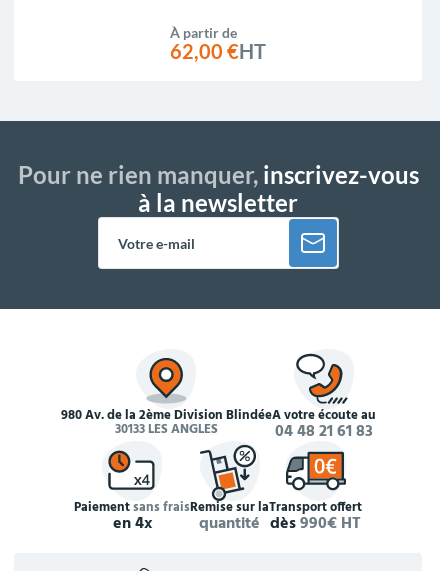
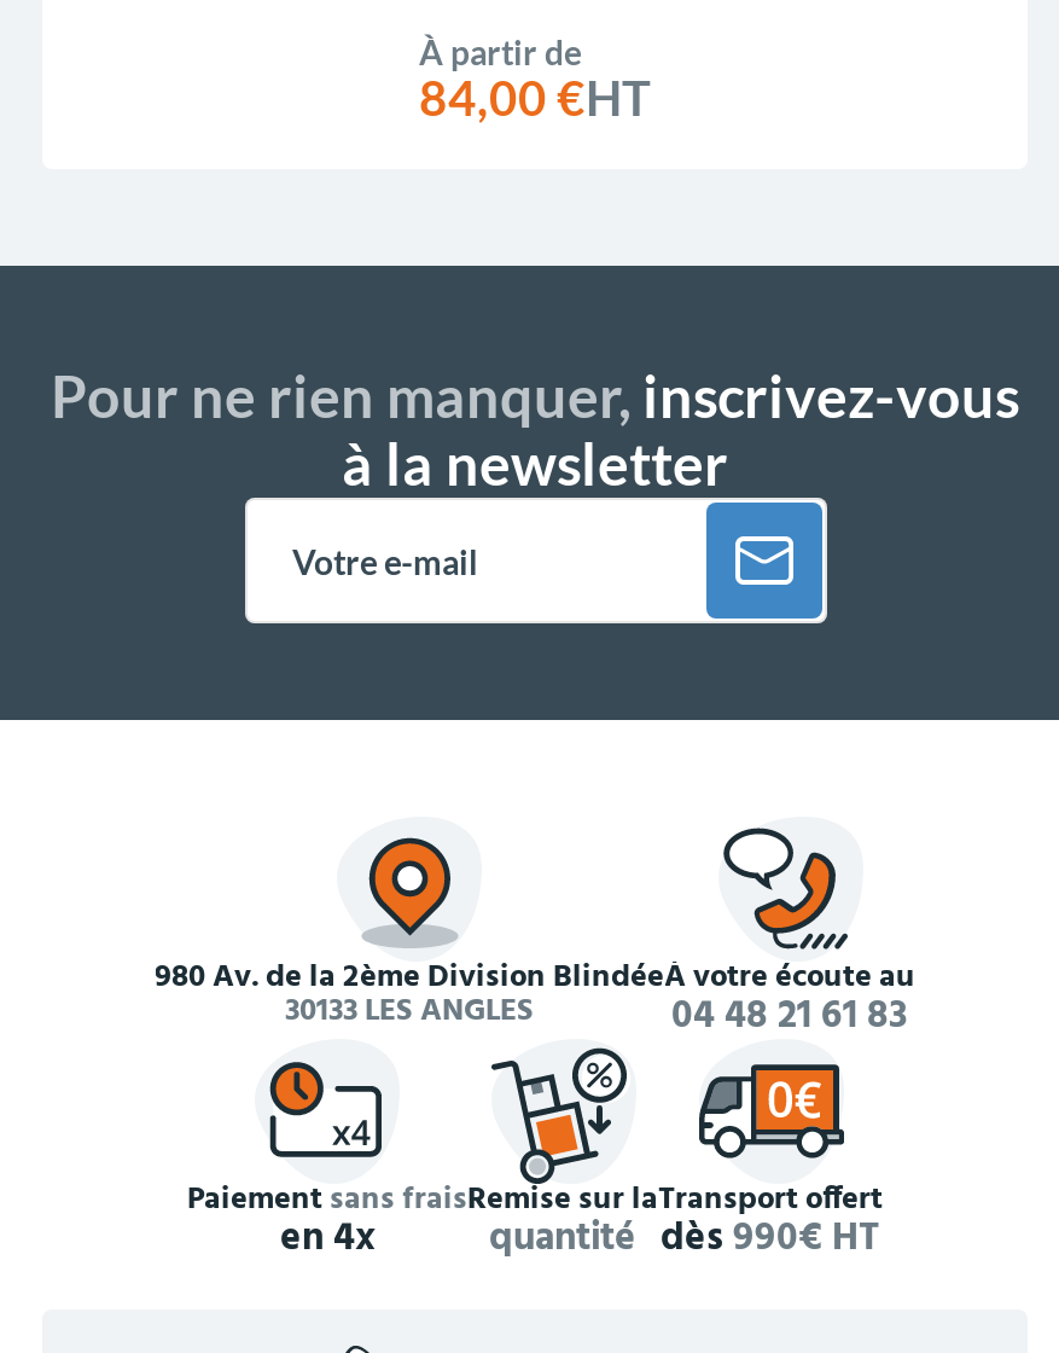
- 62,00 €HT
+ 84,00 €HT
